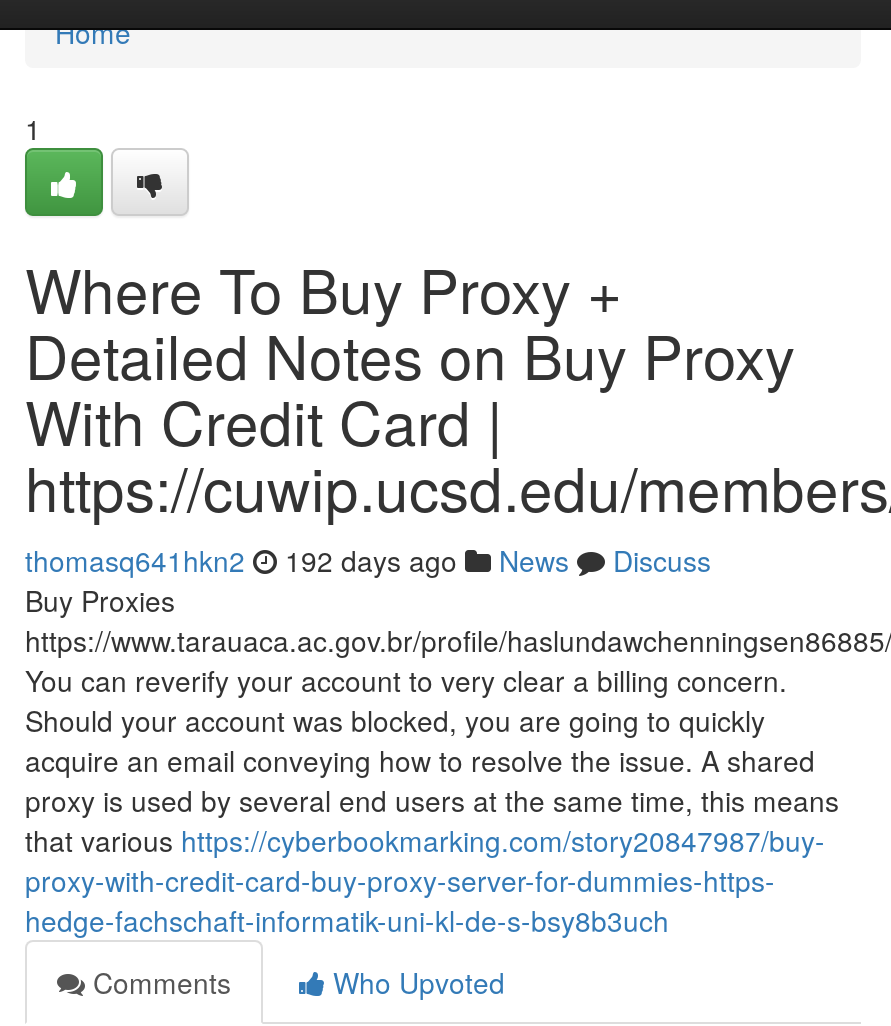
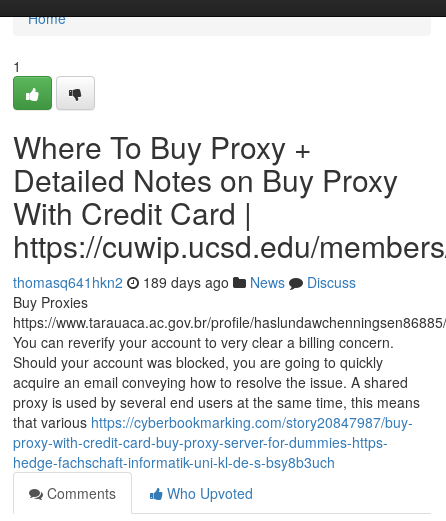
- thomasq641hkn2 192 days ago News Discuss
+ thomasq641hkn2 189 days ago News Discuss
